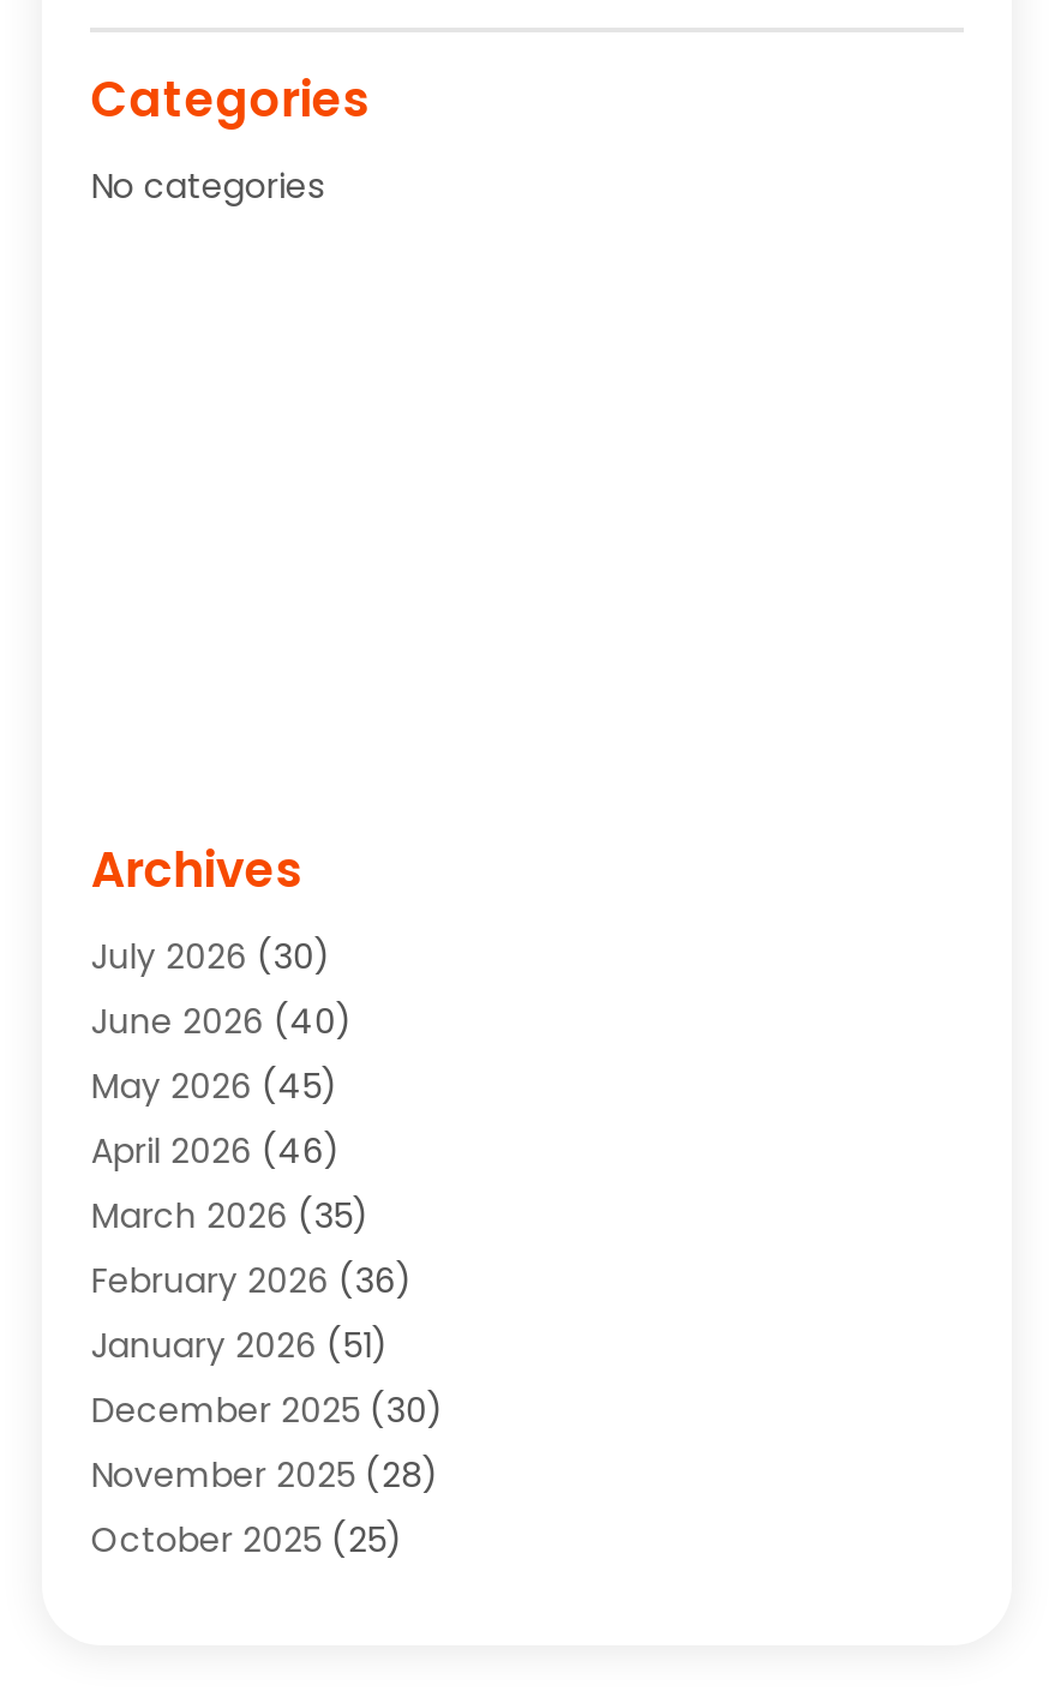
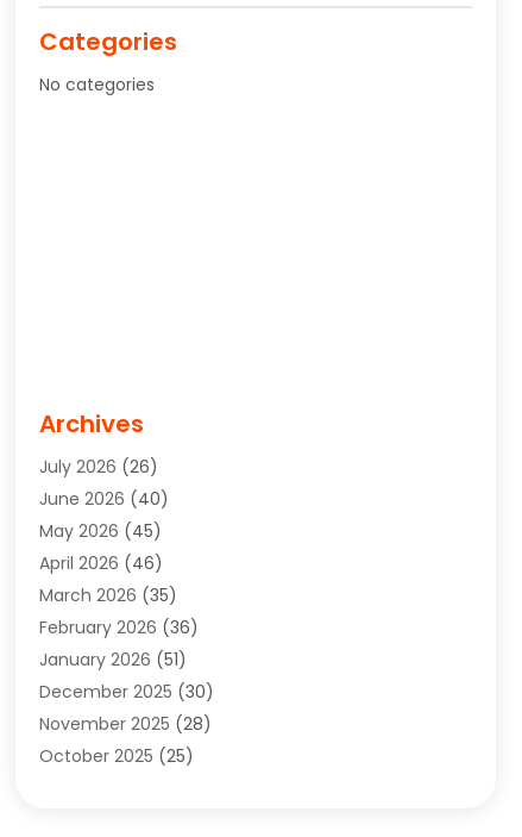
- July 2026 (30)
+ July 2026 (26)
